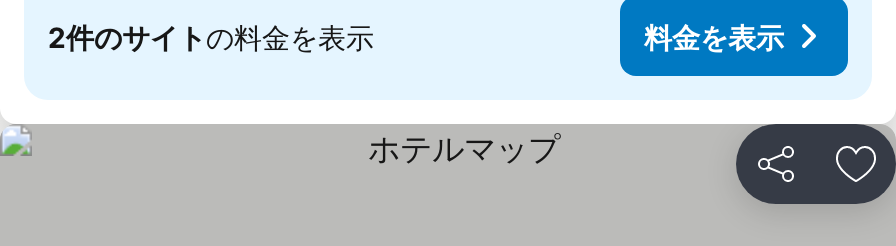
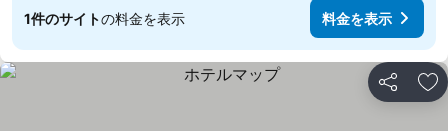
- 2件のサイトの料金を表示
+ 1件のサイトの料金を表示
